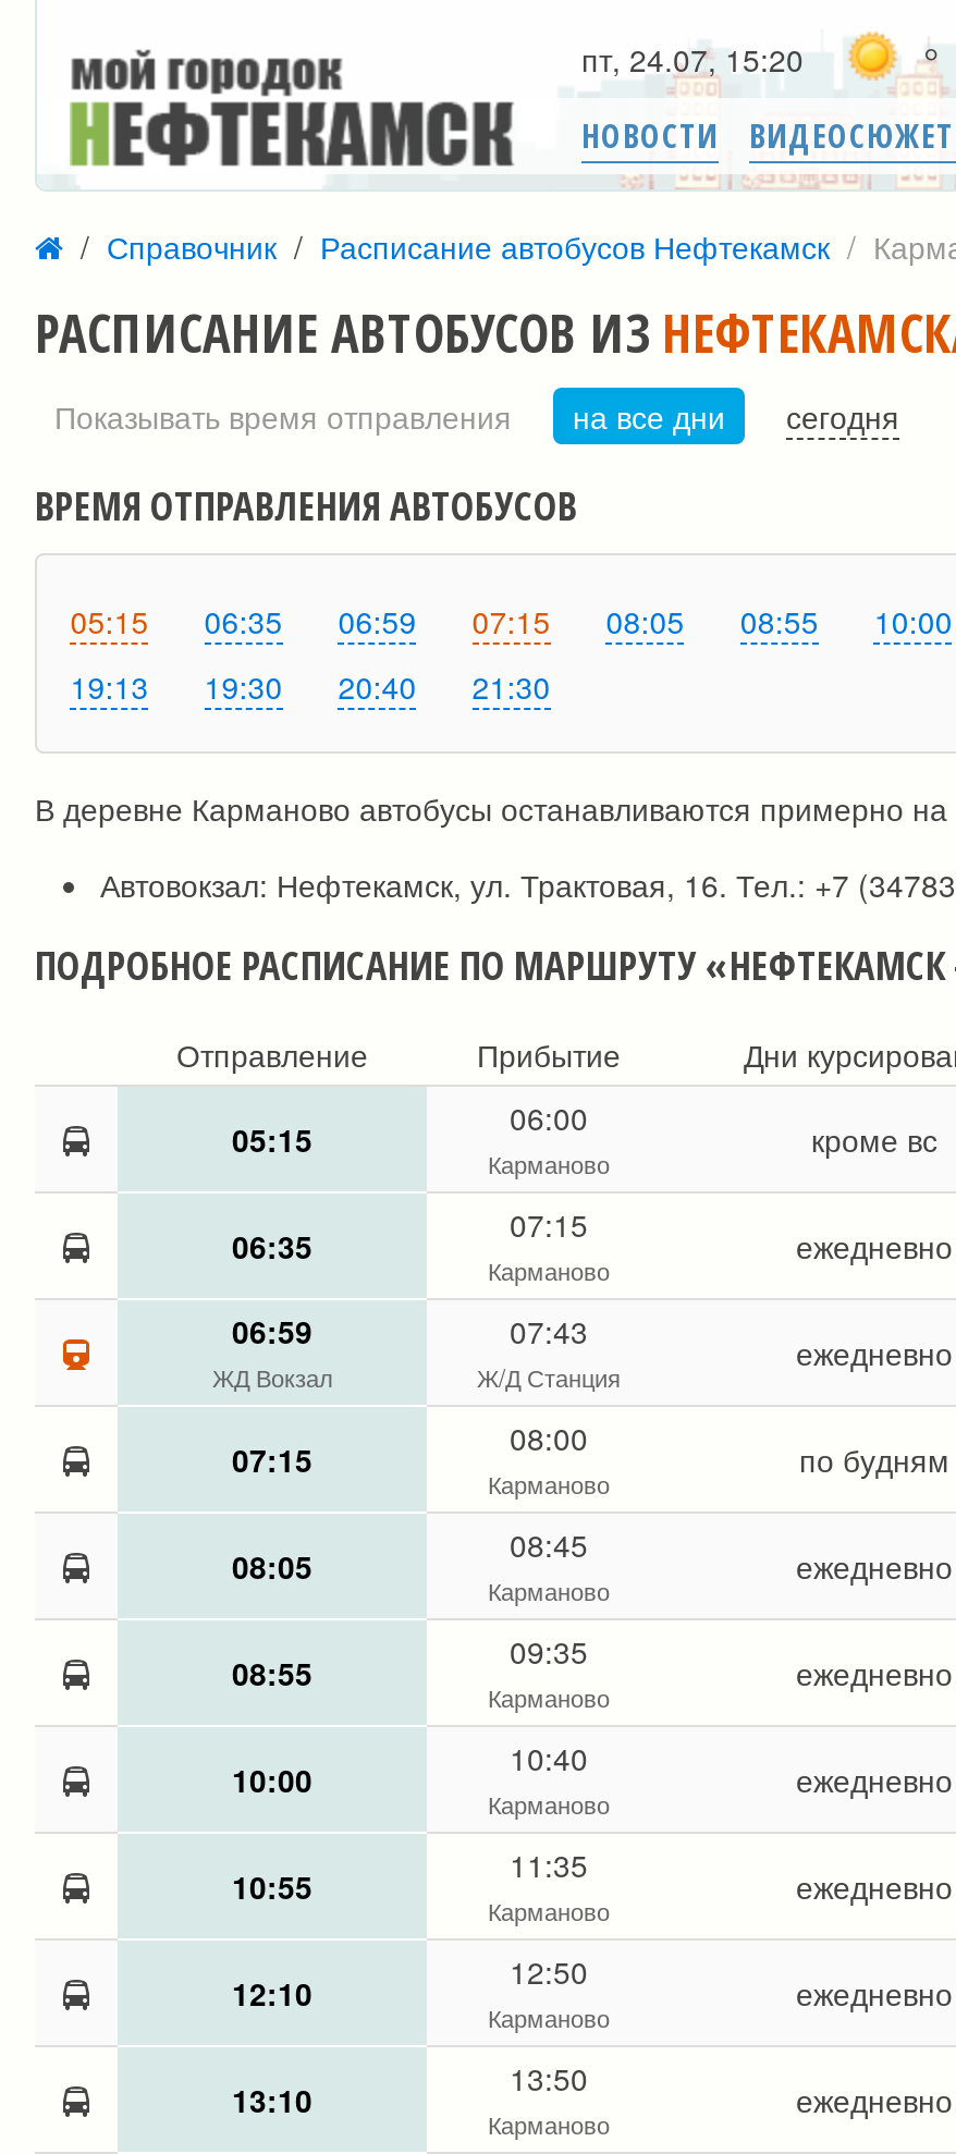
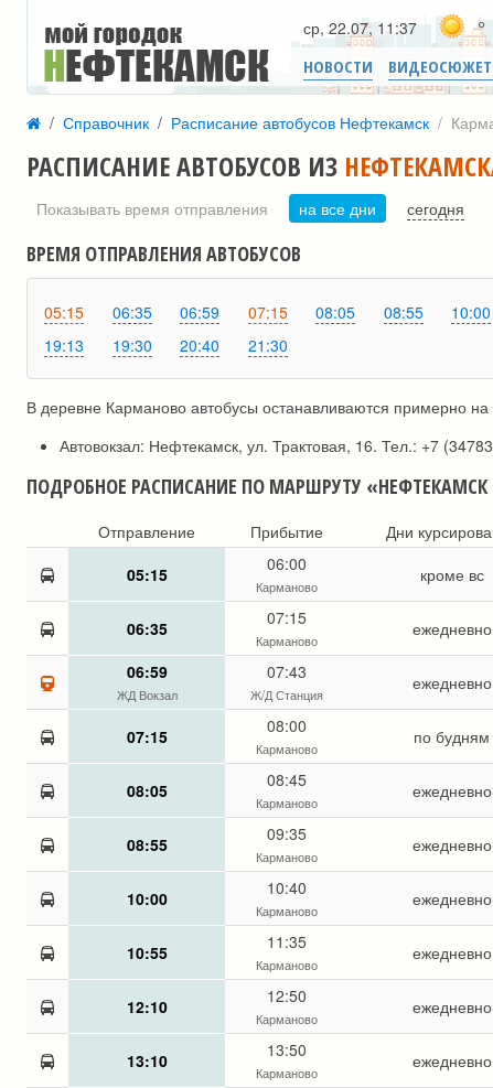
- пт, 24.07, 15:20
+ ср, 22.07, 11:37
